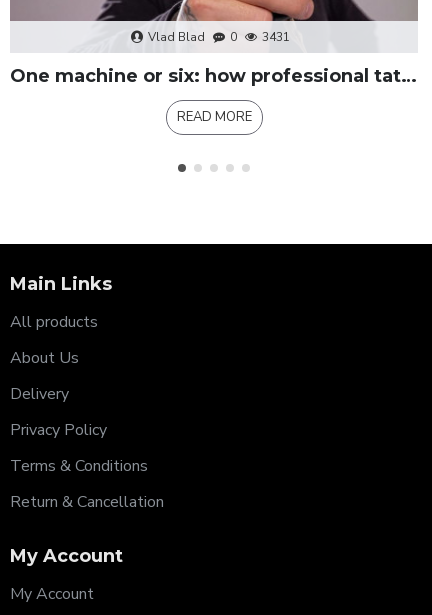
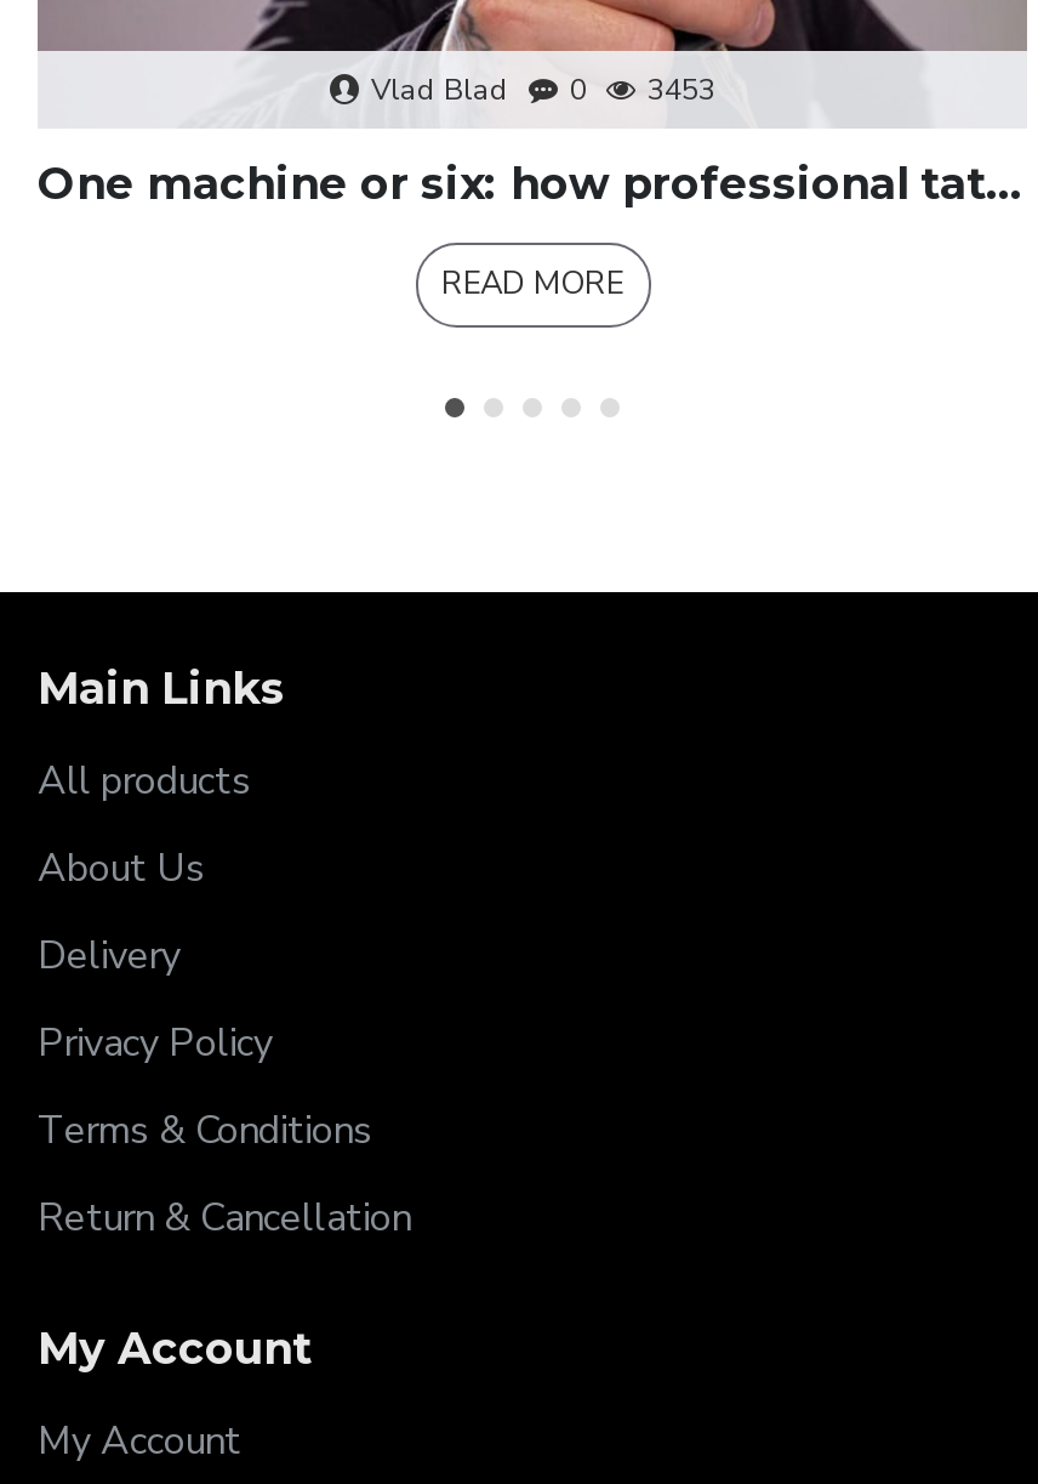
- Vlad Blad 0 3431
+ Vlad Blad 0 3453
